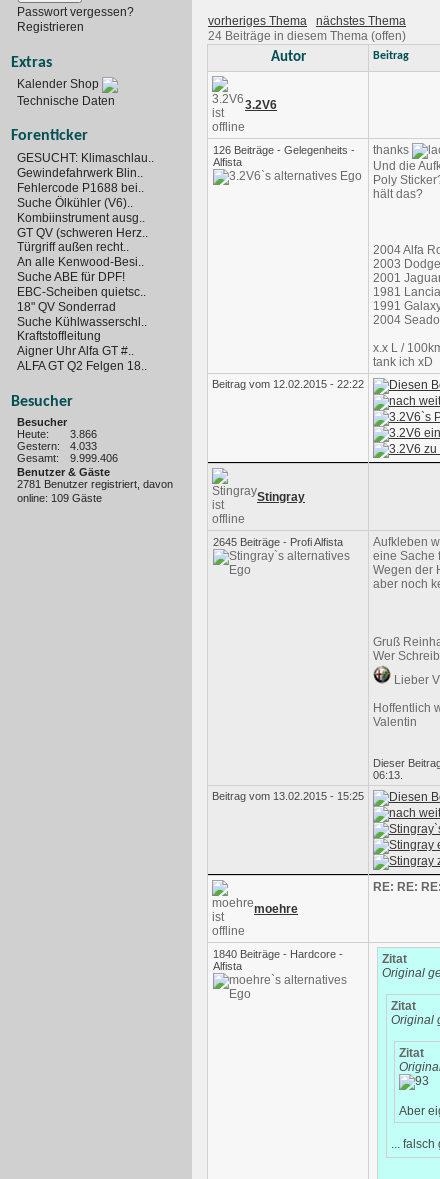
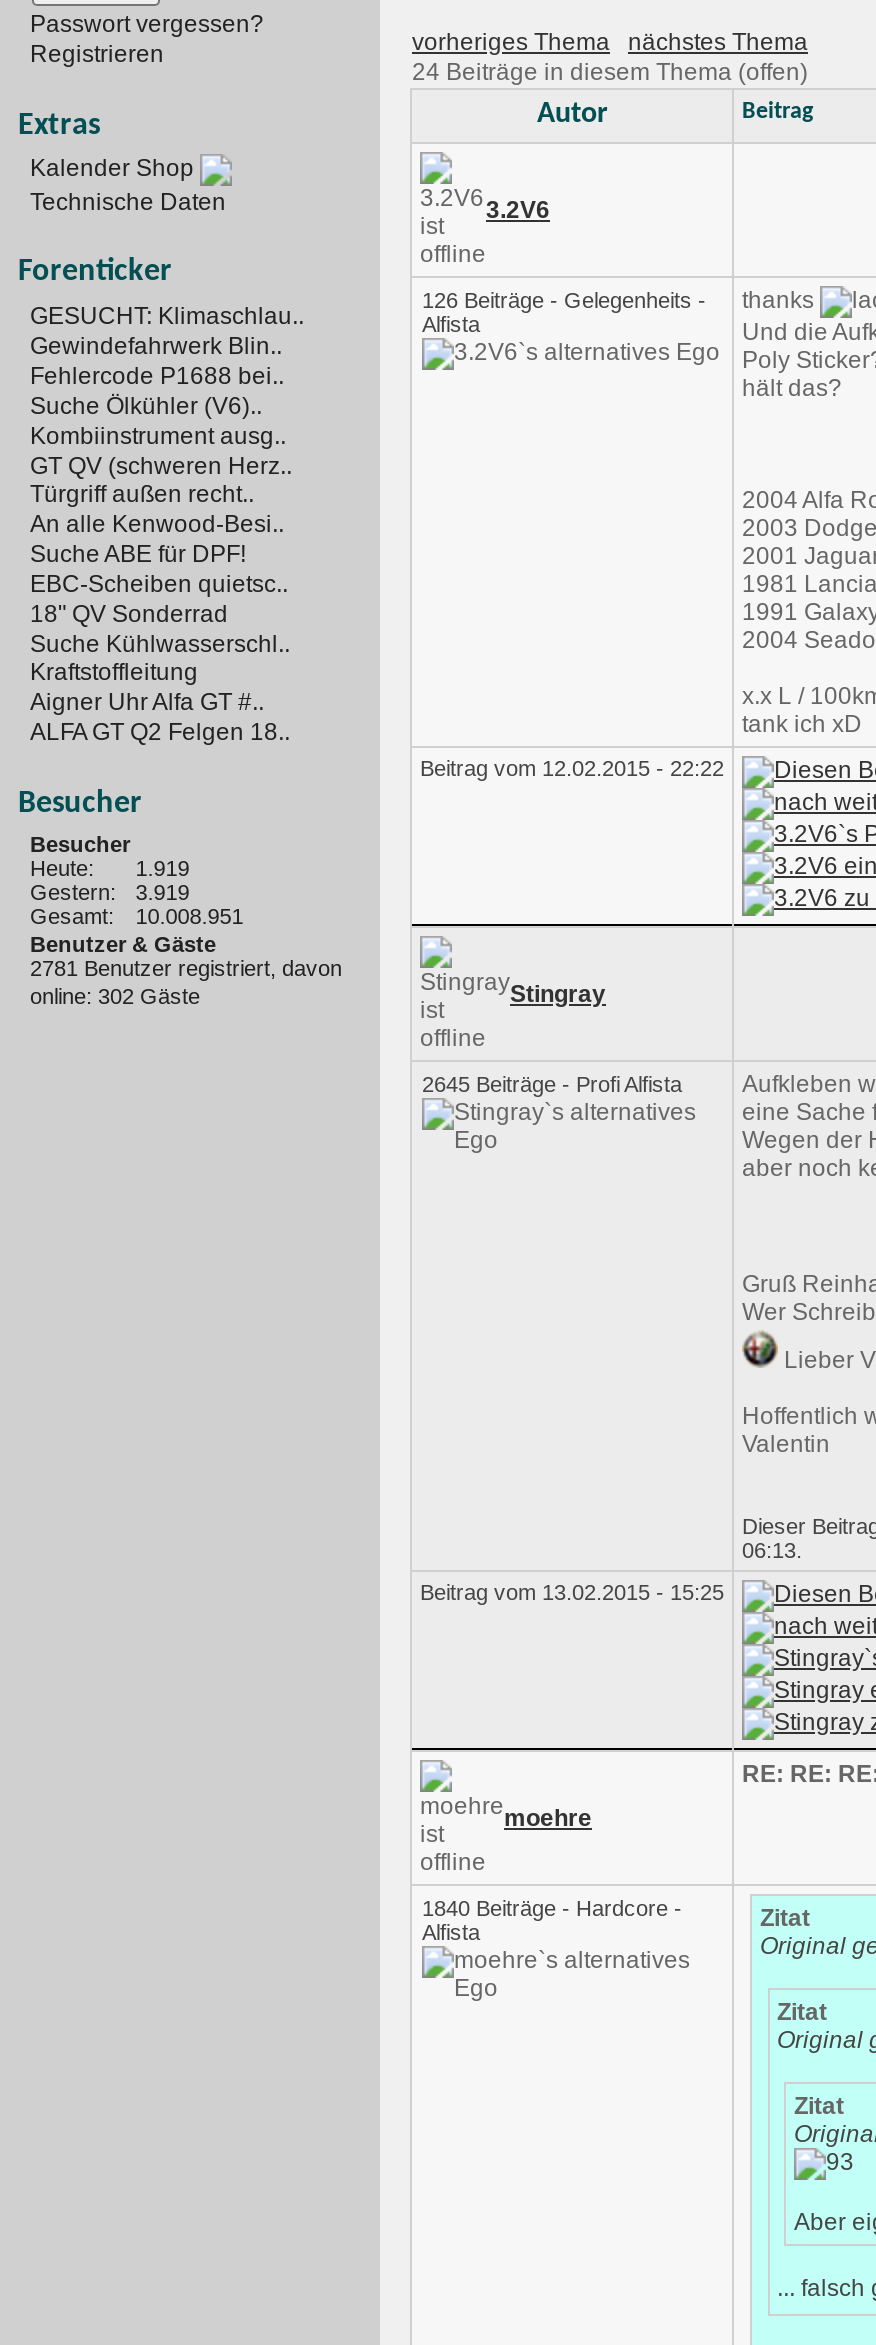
- Heute: 3.866
+ Heute: 1.919

- Gestern: 4.033
+ Gestern: 3.919

- Gesamt: 9.999.406
+ Gesamt: 10.008.951

- online: 109 Gäste
+ online: 302 Gäste
